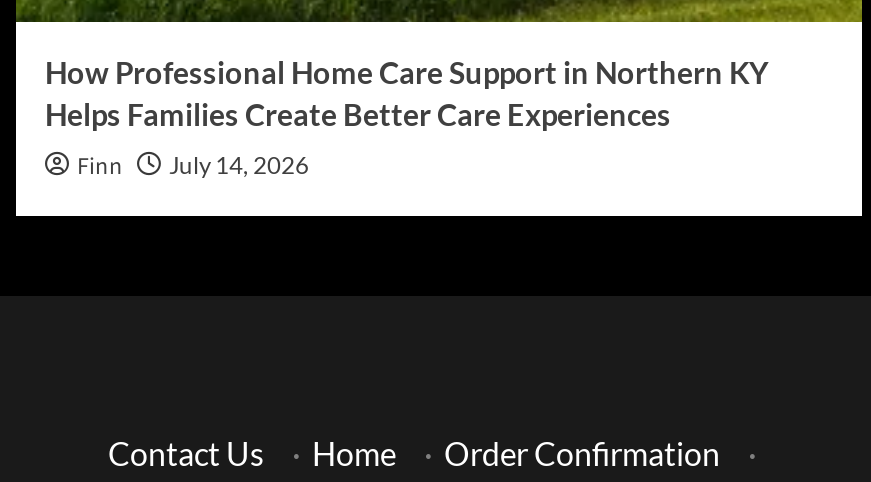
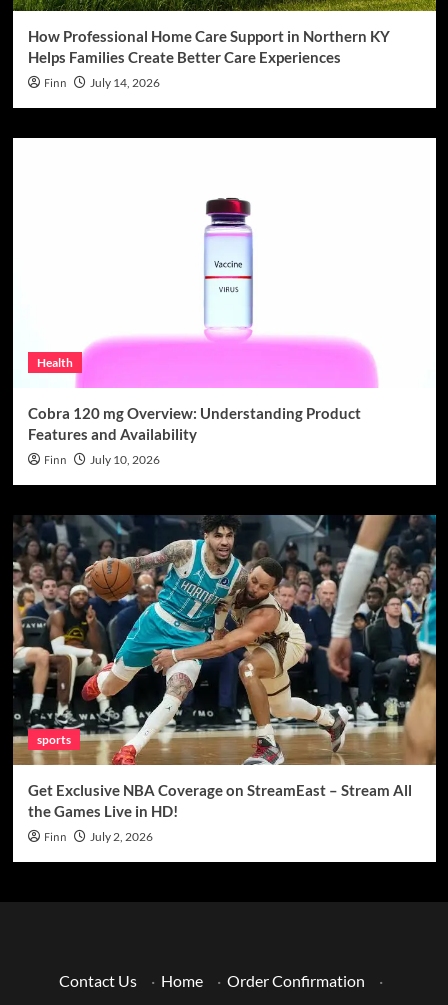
+ [image]
+ Health
+ Cobra 120 mg Overview: Understanding Product
+ Features and Availability
+ Finn
+ July 10, 2026

+ [image]
+ sports
+ Get Exclusive NBA Coverage on StreamEast – Stream All
+ the Games Live in HD!
+ Finn
+ July 2, 2026
